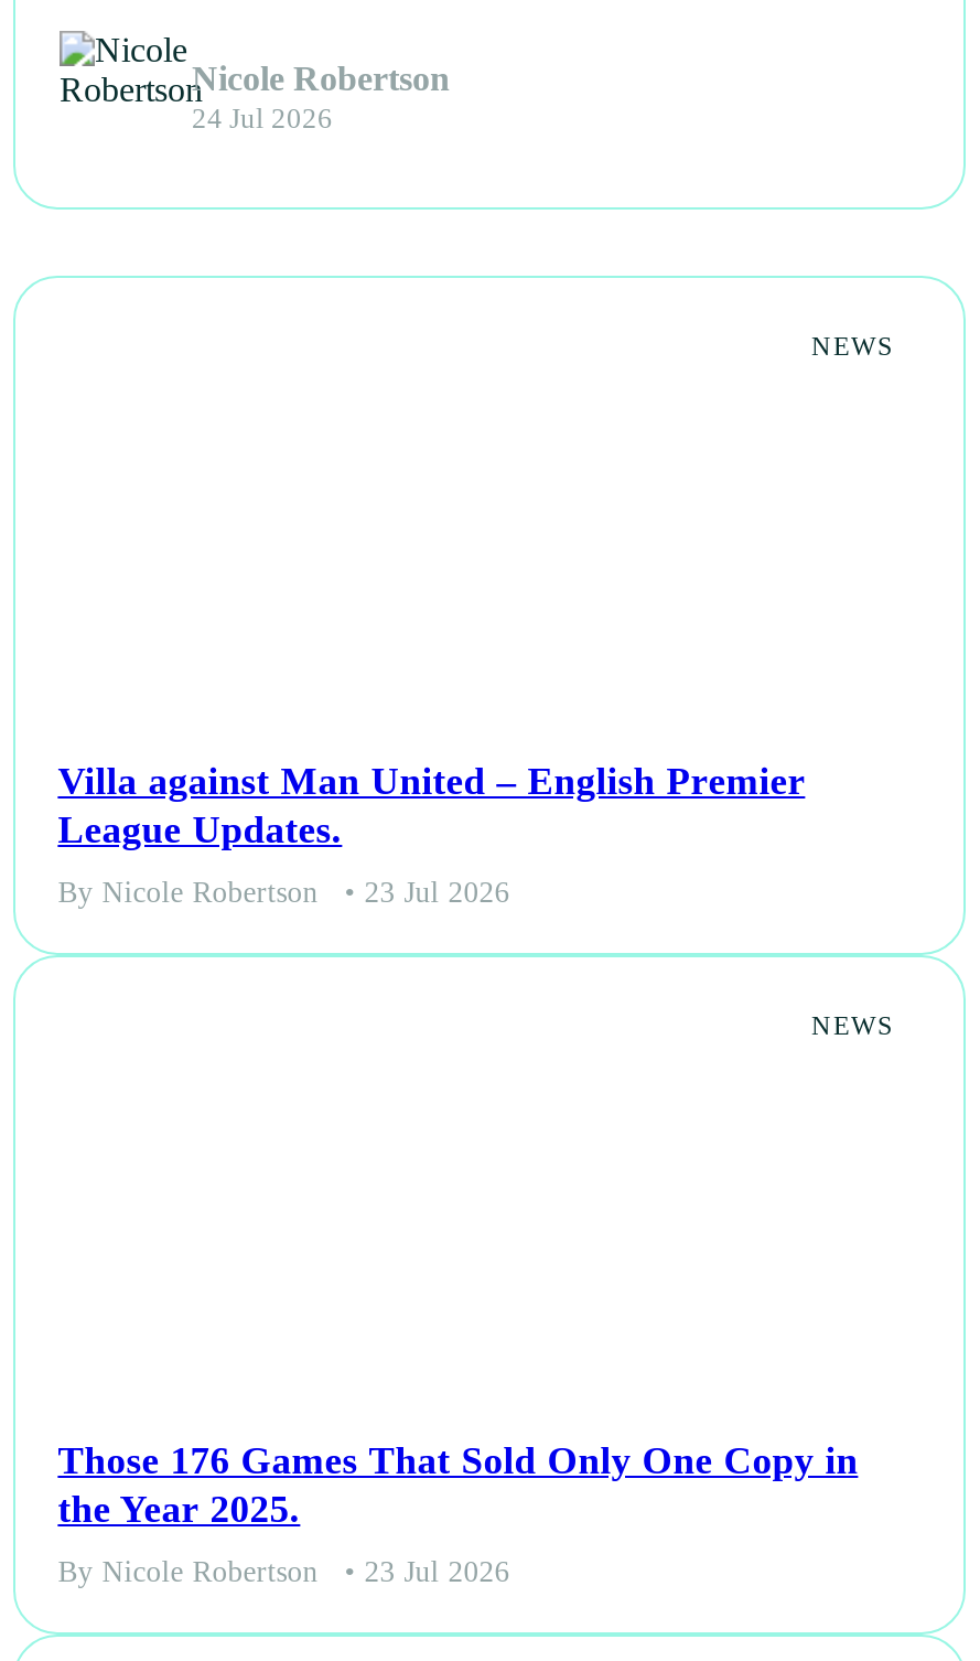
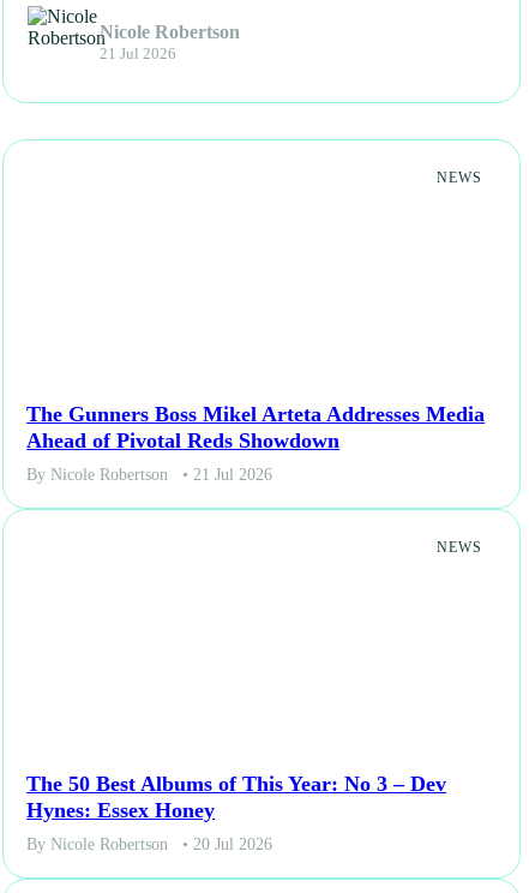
- 24 Jul 2026
+ 21 Jul 2026

- Villa against Man United – English Premier
- League Updates.
+ The Gunners Boss Mikel Arteta Addresses Media
+ Ahead of Pivotal Reds Showdown

- By Nicole Robertson • 23 Jul 2026
+ By Nicole Robertson • 21 Jul 2026

- Those 176 Games That Sold Only One Copy in
- the Year 2025.
+ The 50 Best Albums of This Year: No 3 – Dev
+ Hynes: Essex Honey

- By Nicole Robertson • 23 Jul 2026
+ By Nicole Robertson • 20 Jul 2026
